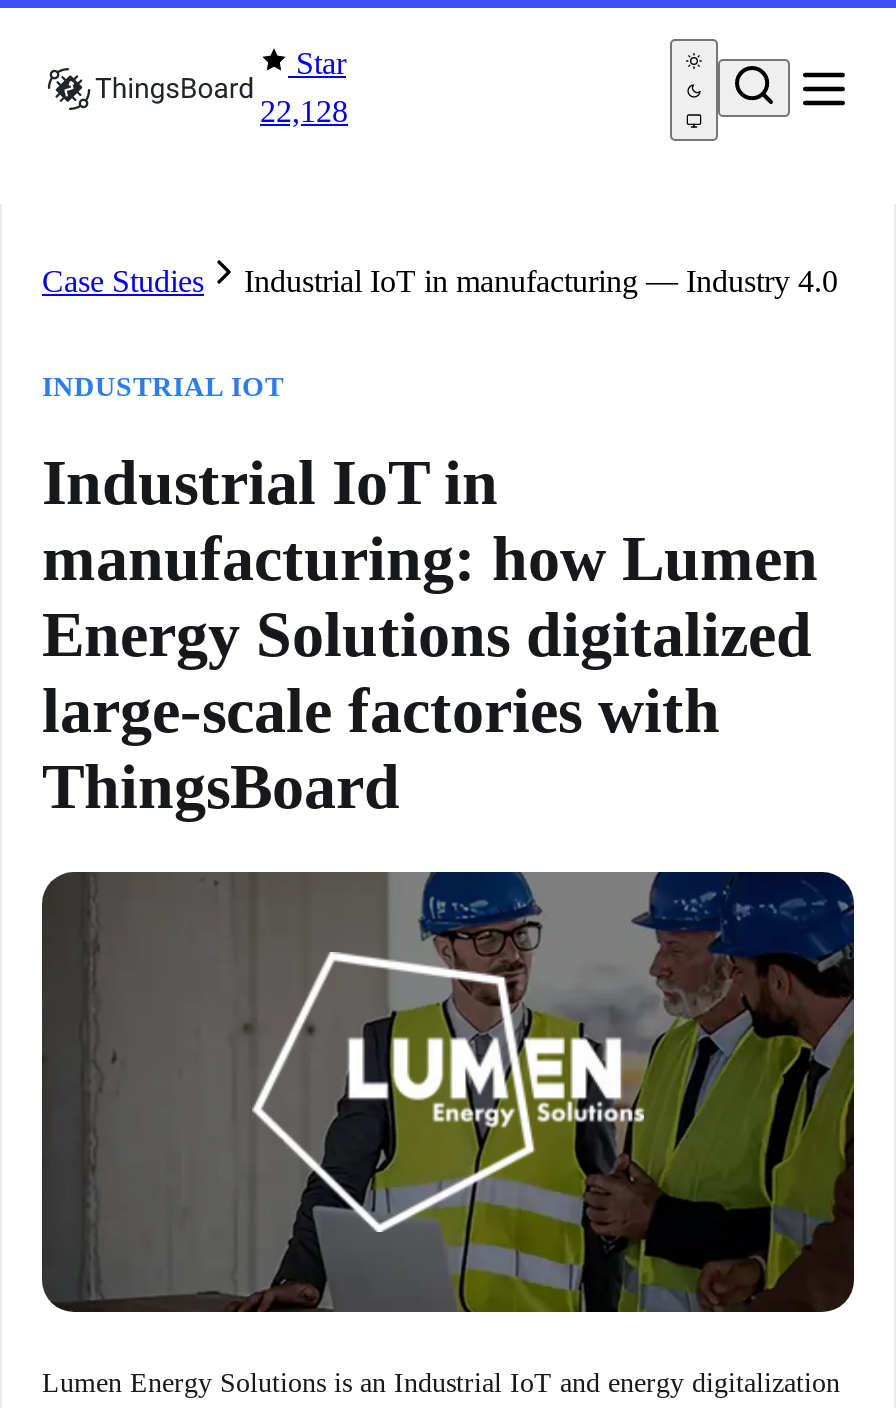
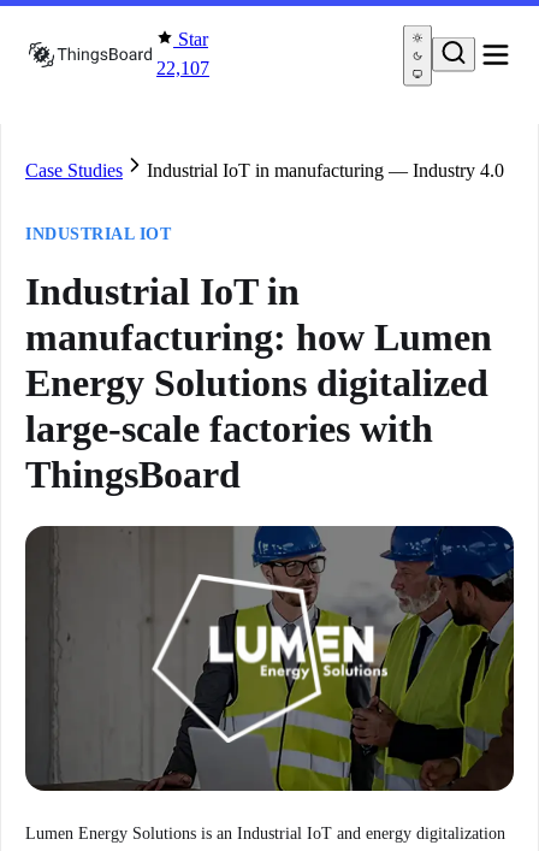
- 22,128
+ 22,107
